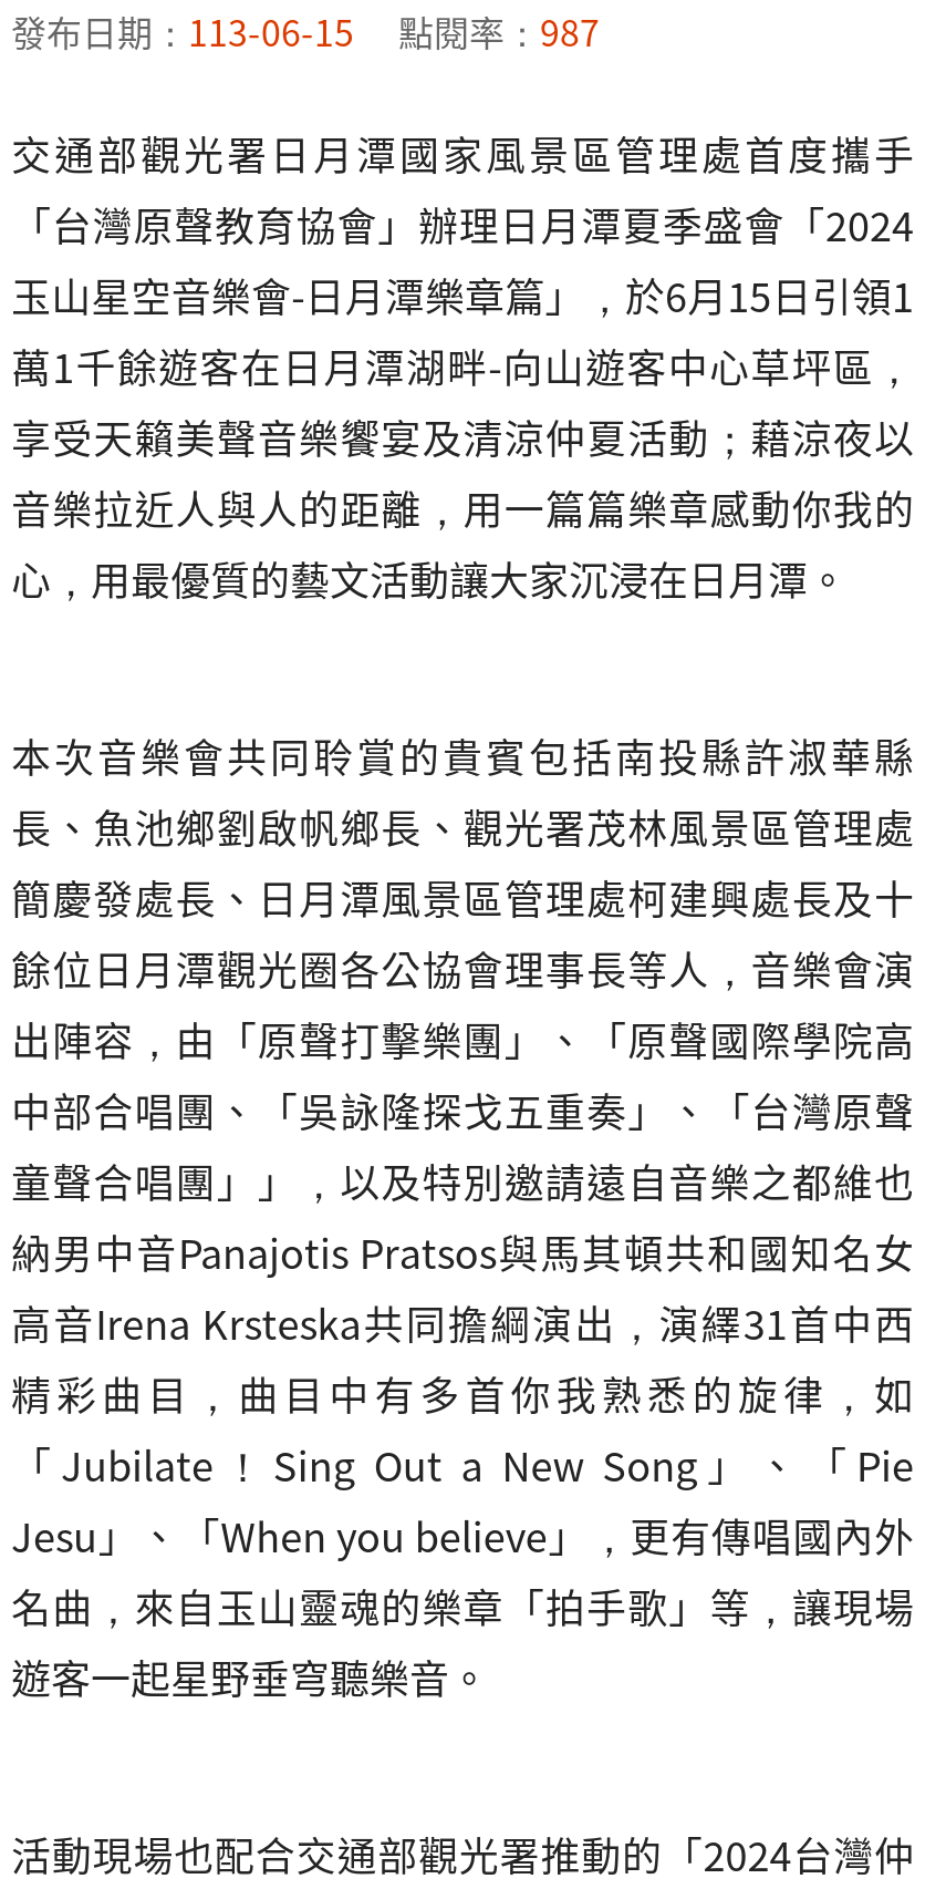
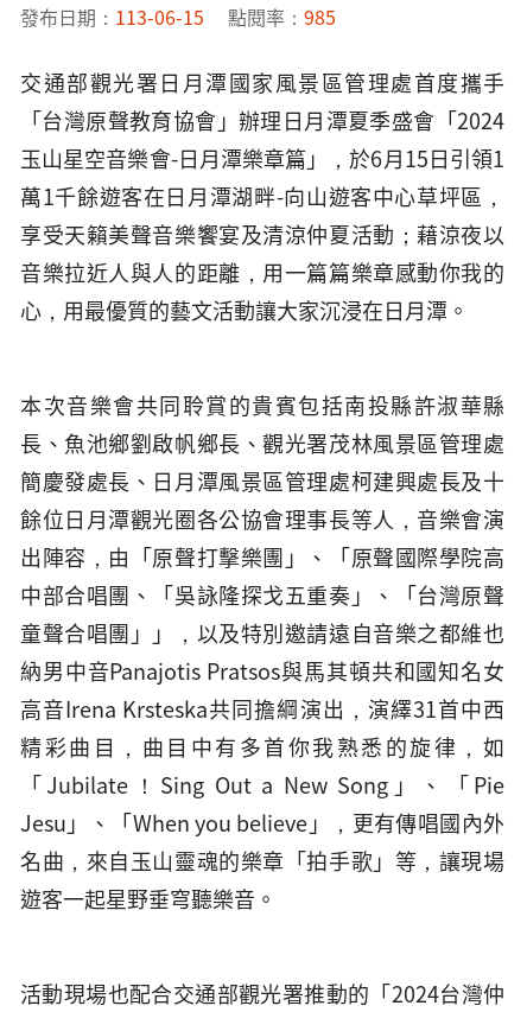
- 發布日期：113-06-15 點閱率：987
+ 發布日期：113-06-15 點閱率：985
